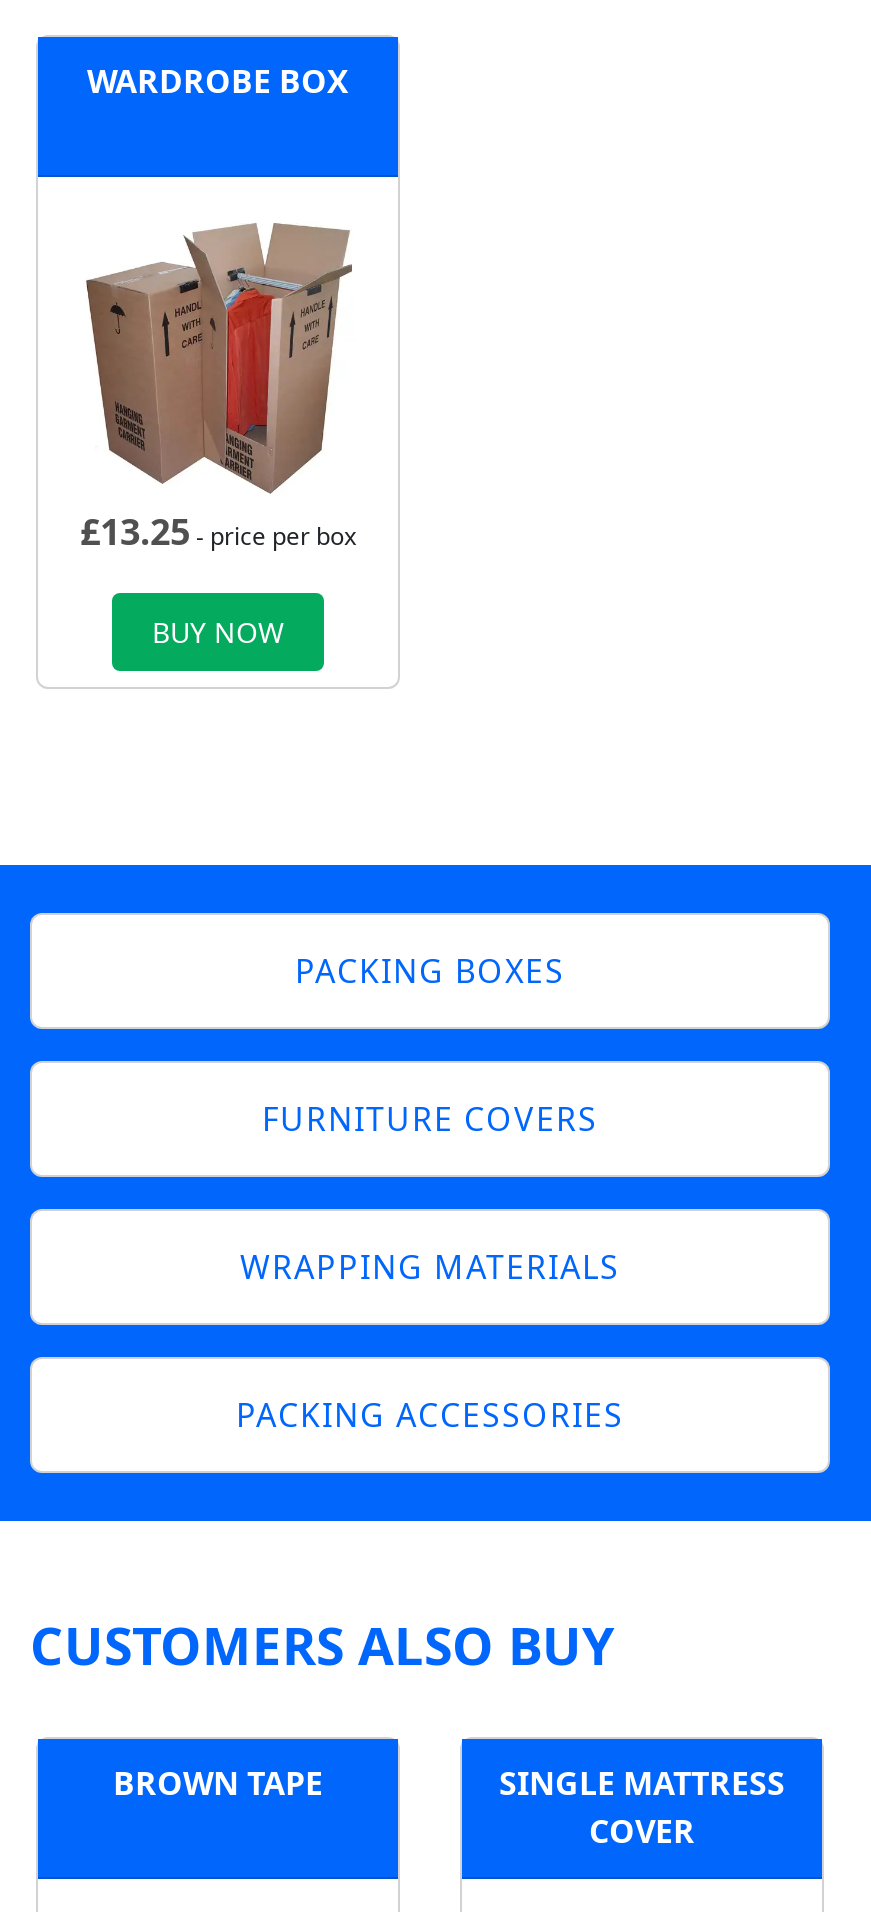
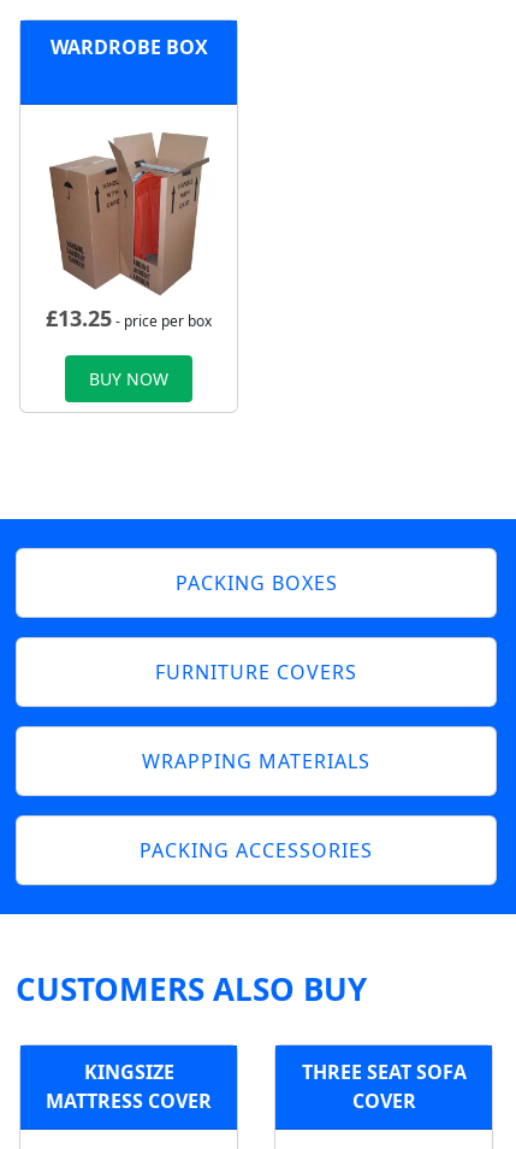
- BROWN TAPE
+ KINGSIZE
+ MATTRESS COVER

- SINGLE MATTRESS
+ THREE SEAT SOFA
